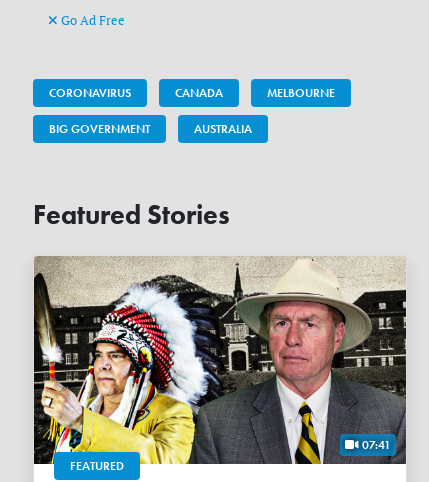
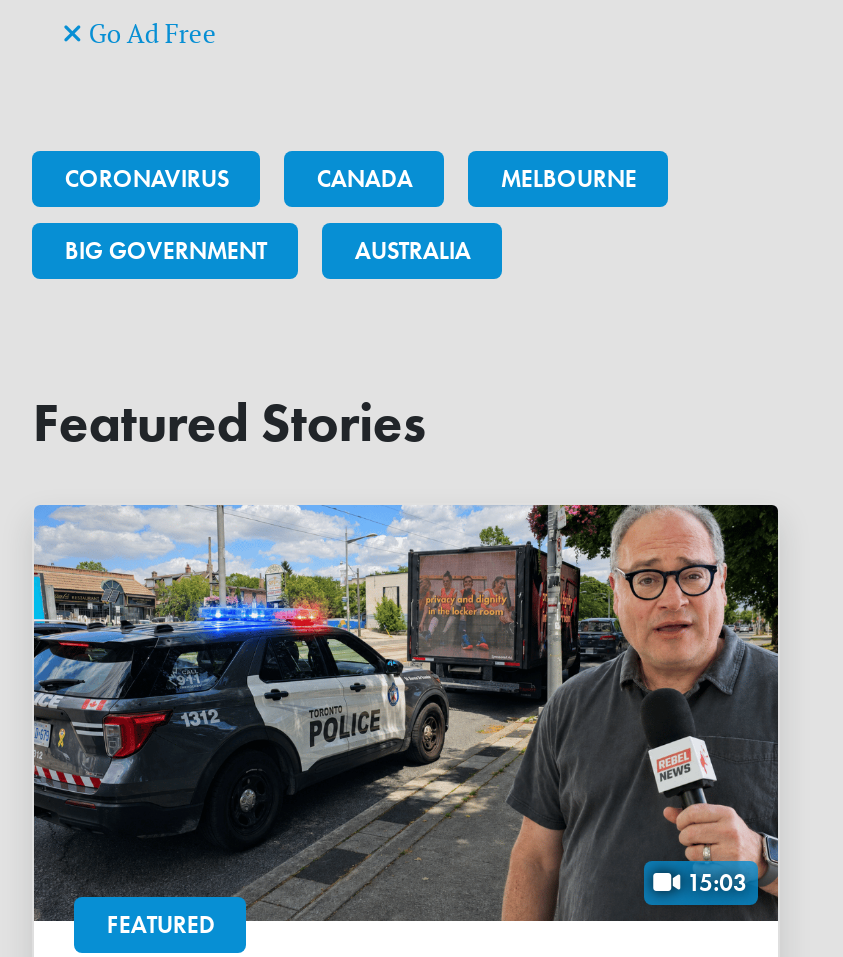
- [image]
- 07:41
+ [image]
+ 15:03
